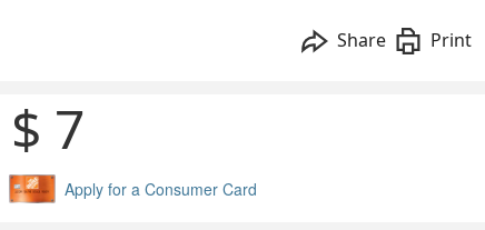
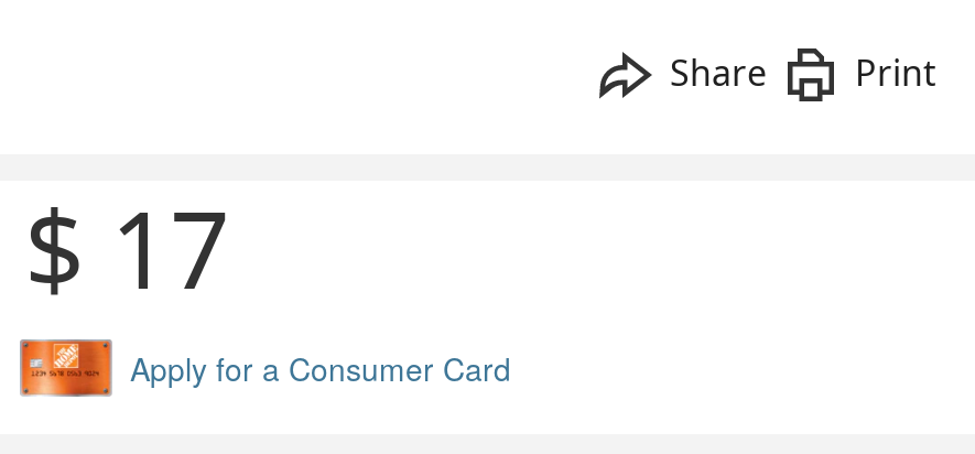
- $ 7
+ $ 17
